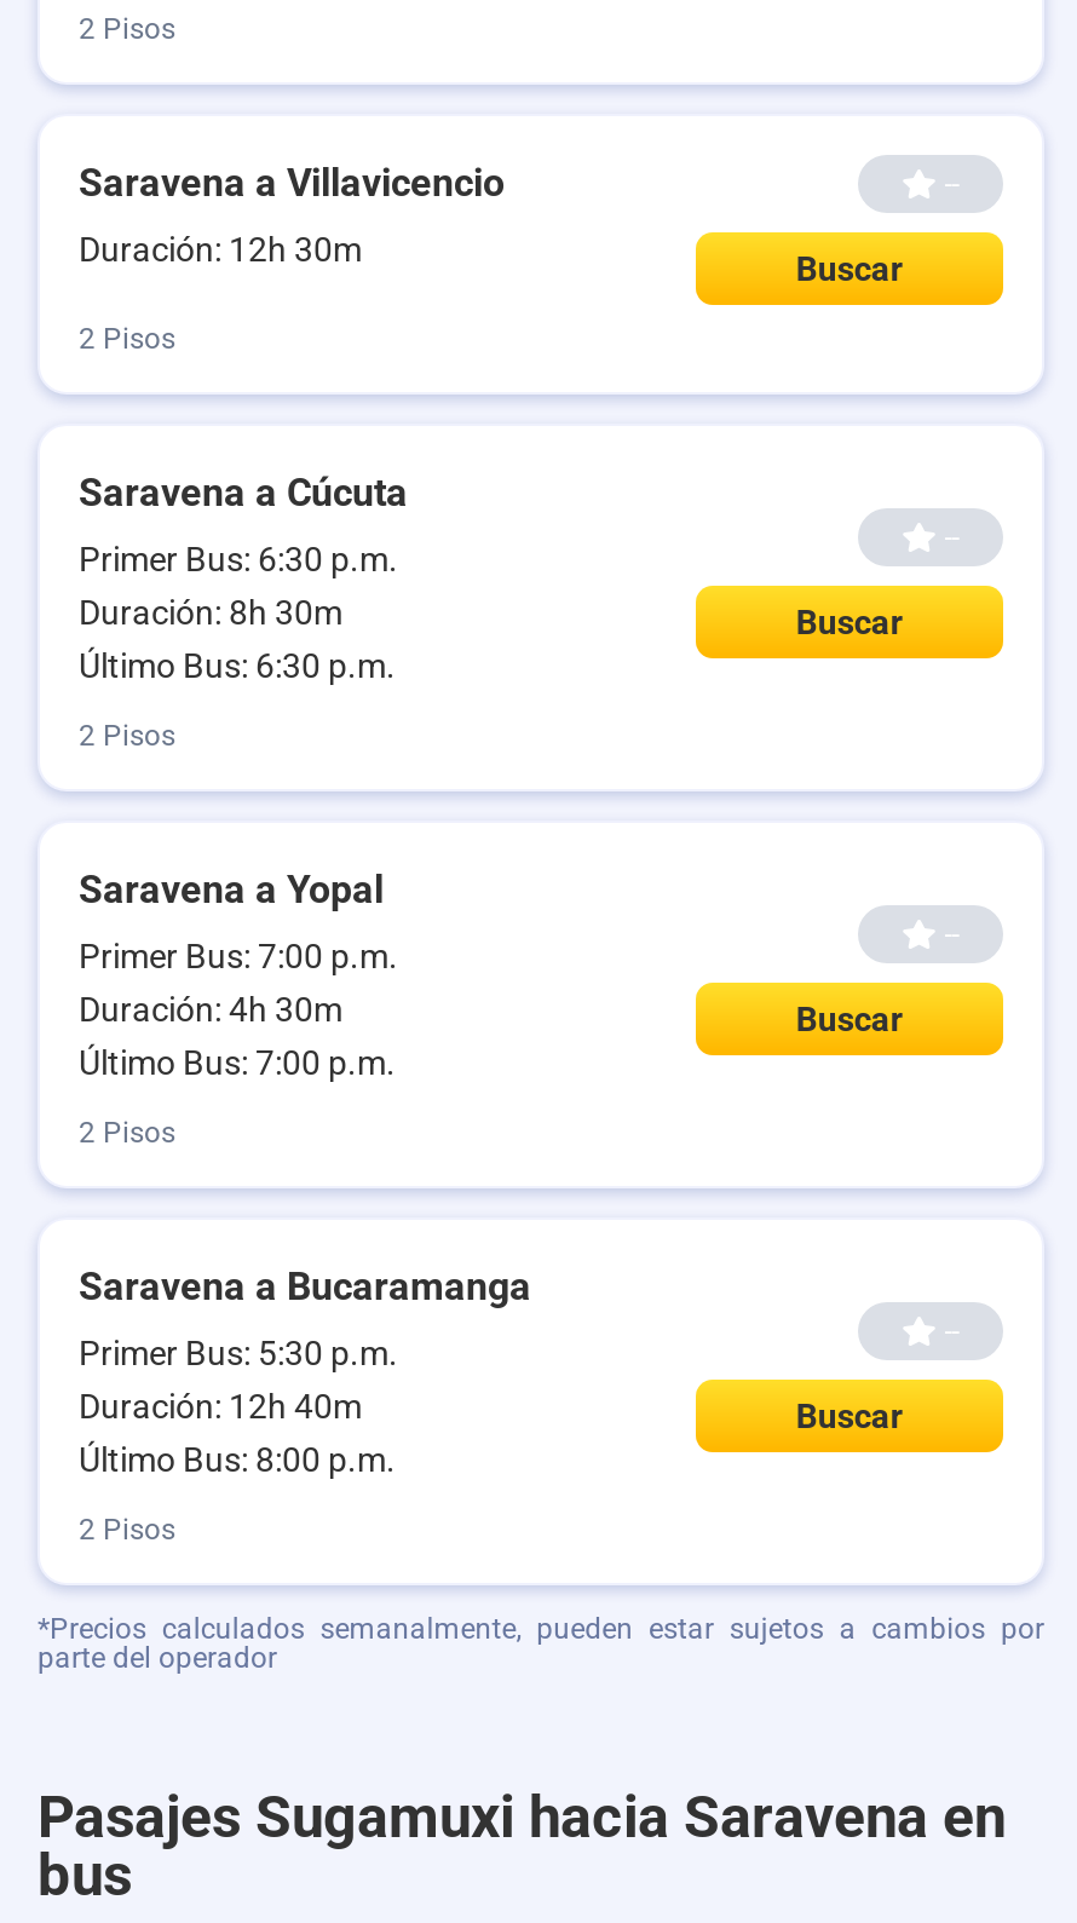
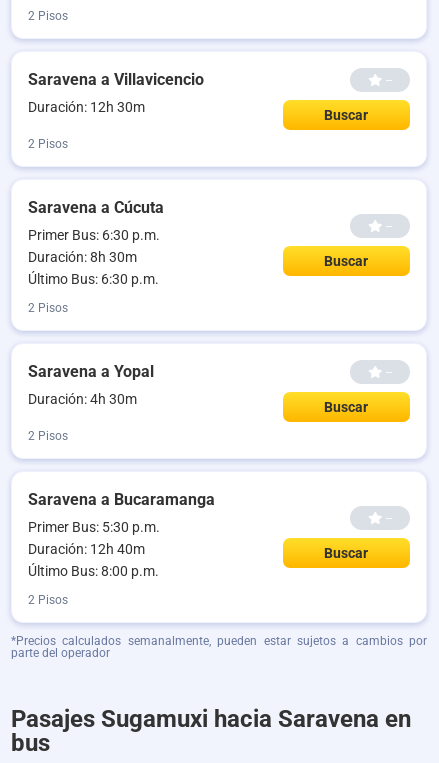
- Primer Bus: 7:00 p.m.

- Último Bus: 7:00 p.m.
